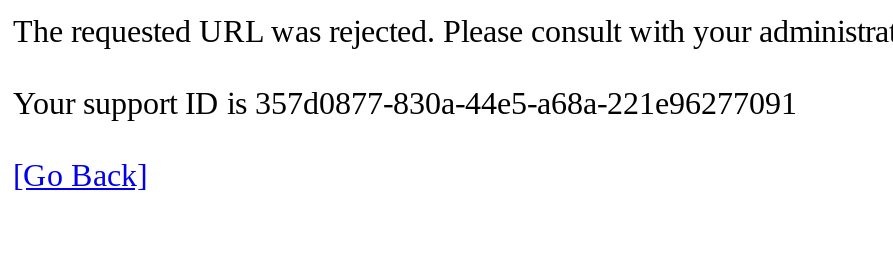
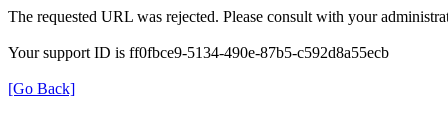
- Your support ID is 357d0877-830a-44e5-a68a-221e96277091
+ Your support ID is ff0fbce9-5134-490e-87b5-c592d8a55ecb
